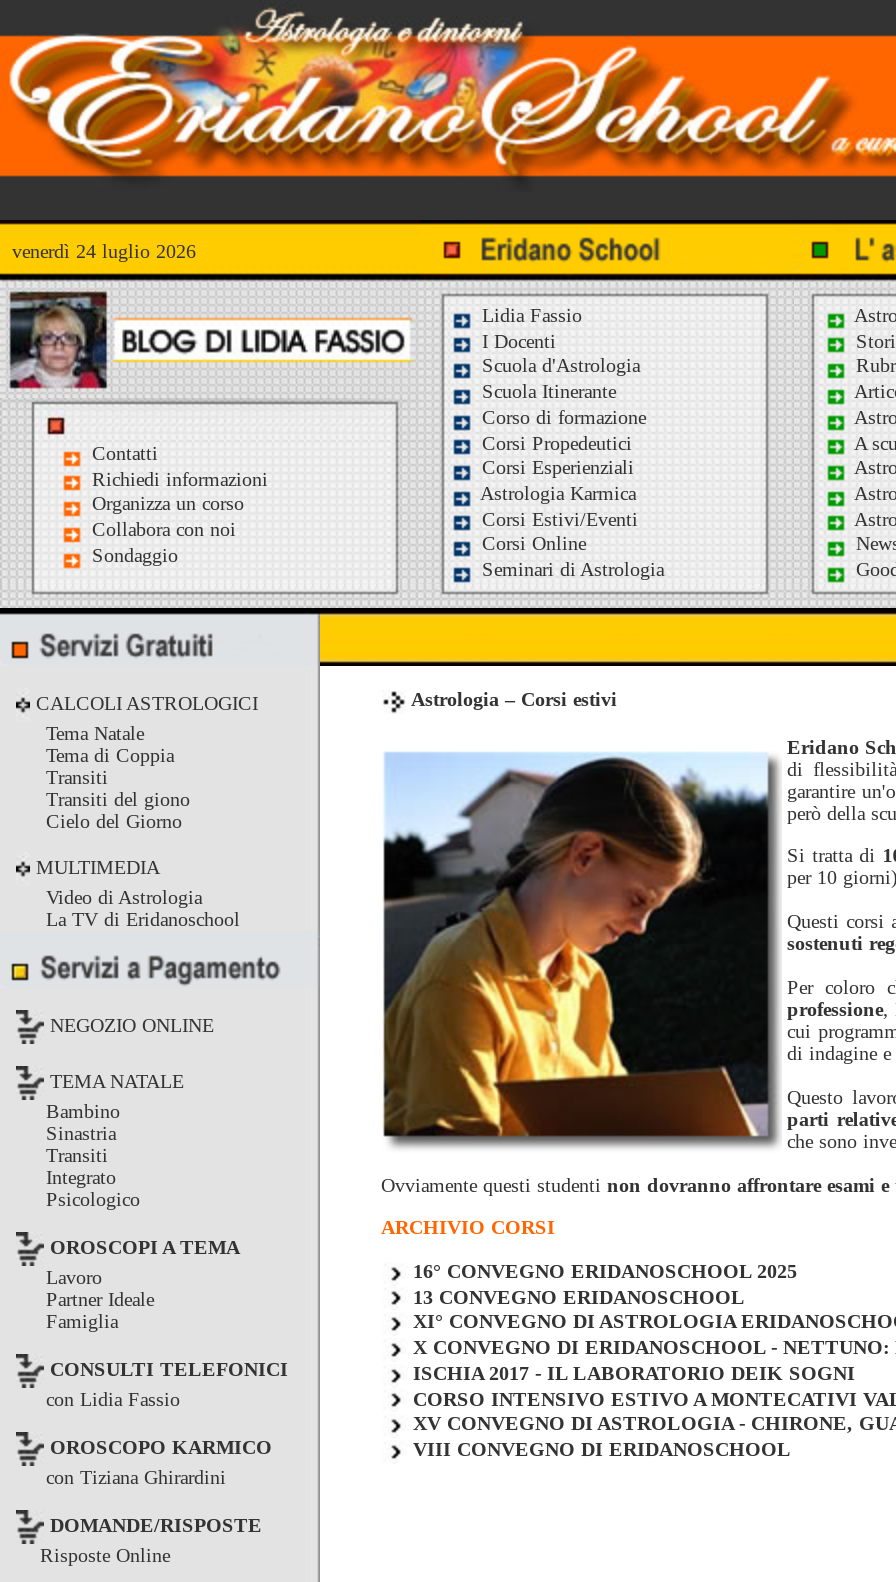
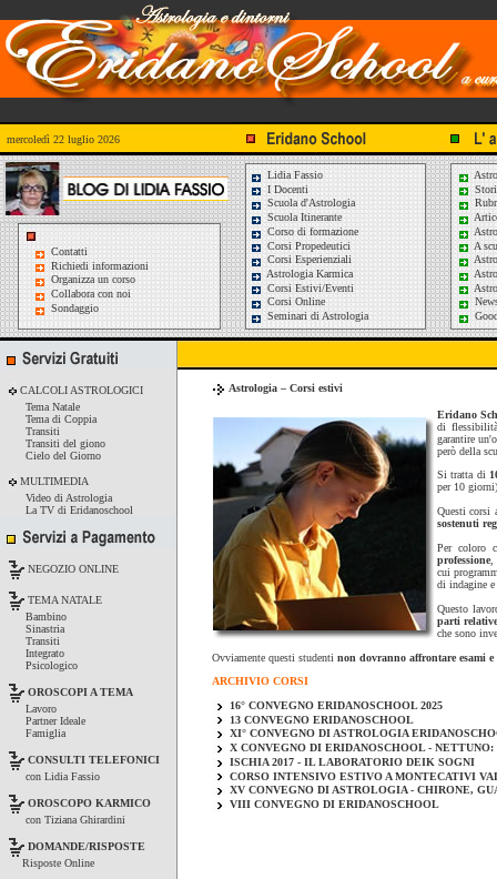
- venerdì 24 luglio 2026
+ mercoledì 22 luglio 2026
